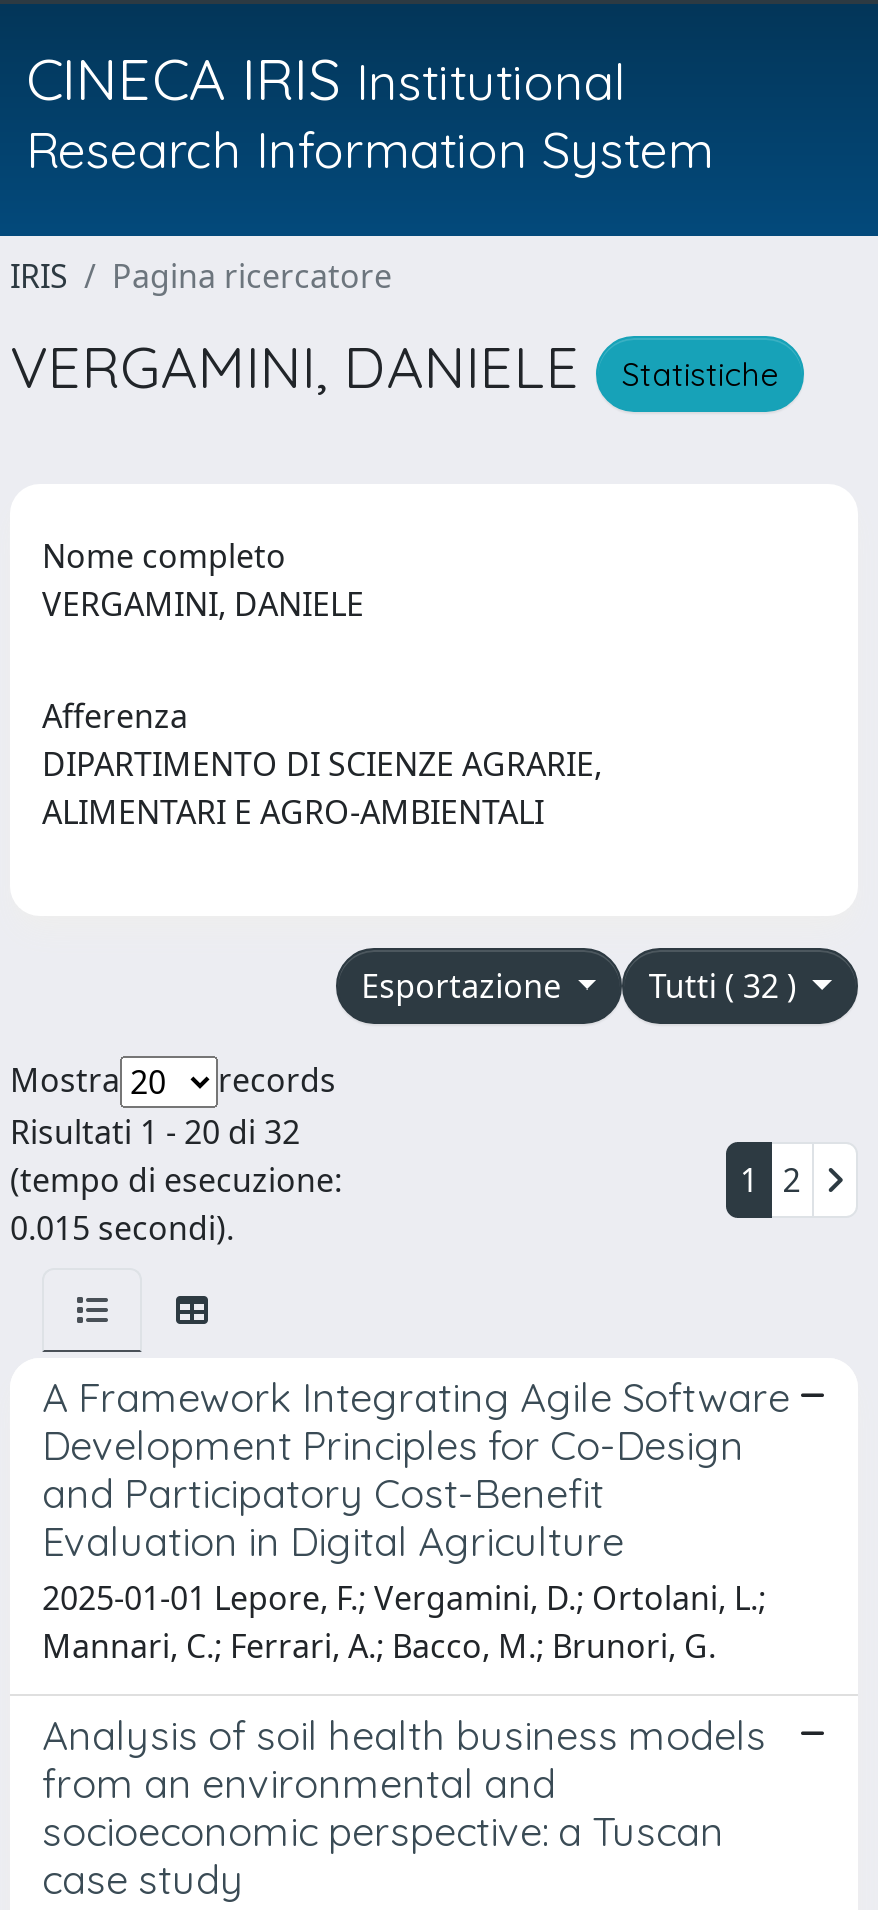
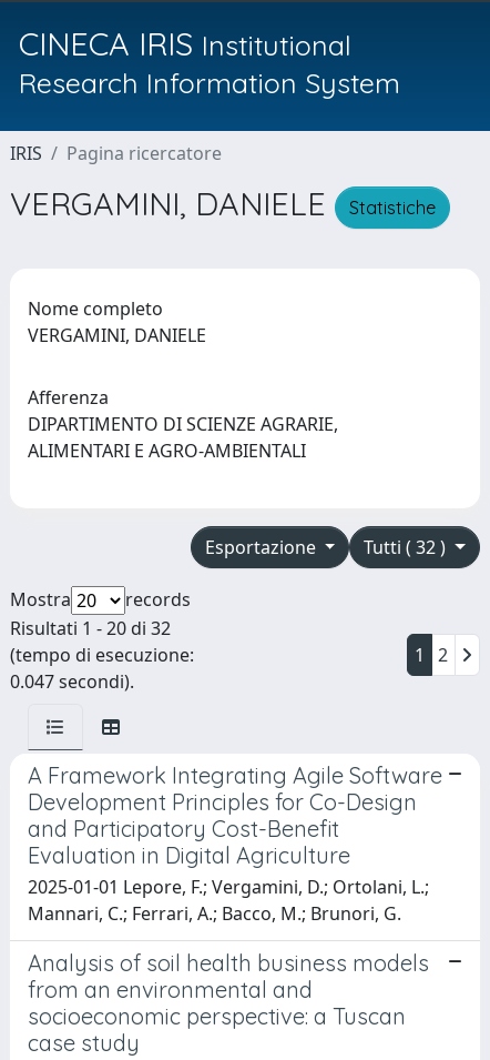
- 0.015 secondi).
+ 0.047 secondi).
